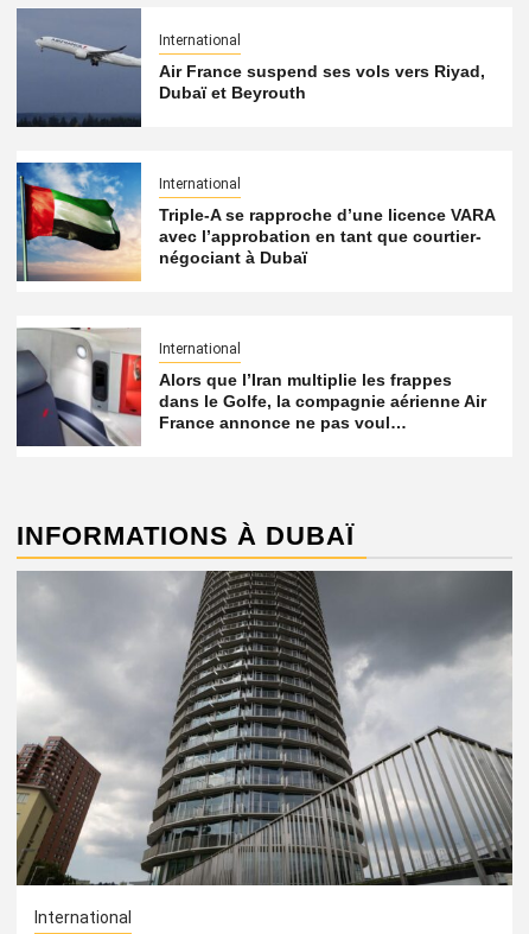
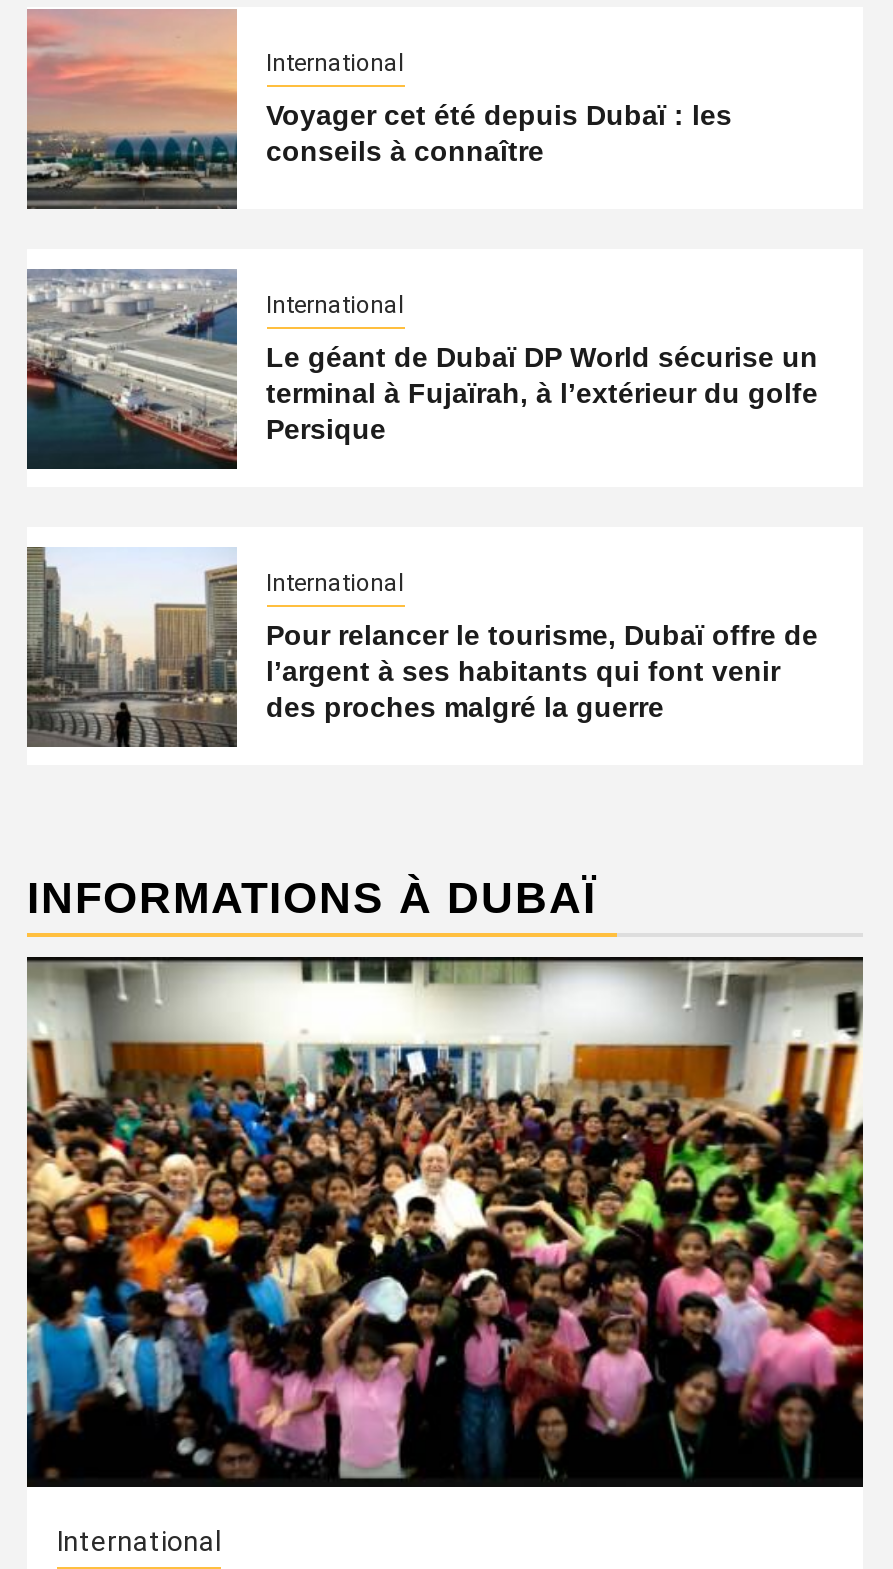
- [image]
- Air France suspend ses vols vers Riyad,
- Dubaï et Beyrouth
+ [image]
+ Voyager cet été depuis Dubaï : les
+ conseils à connaître

- [image]
- Triple-A se rapproche d’une licence VARA
- avec l’approbation en tant que courtier-
- négociant à Dubaï
+ [image]
+ Le géant de Dubaï DP World sécurise un
+ terminal à Fujaïrah, à l’extérieur du golfe
+ Persique

- [image]
- Alors que l’Iran multiplie les frappes
- dans le Golfe, la compagnie aérienne Air
- France annonce ne pas voul…
+ [image]
+ Pour relancer le tourisme, Dubaï offre de
+ l’argent à ses habitants qui font venir
+ des proches malgré la guerre

- [image]
+ [image]
